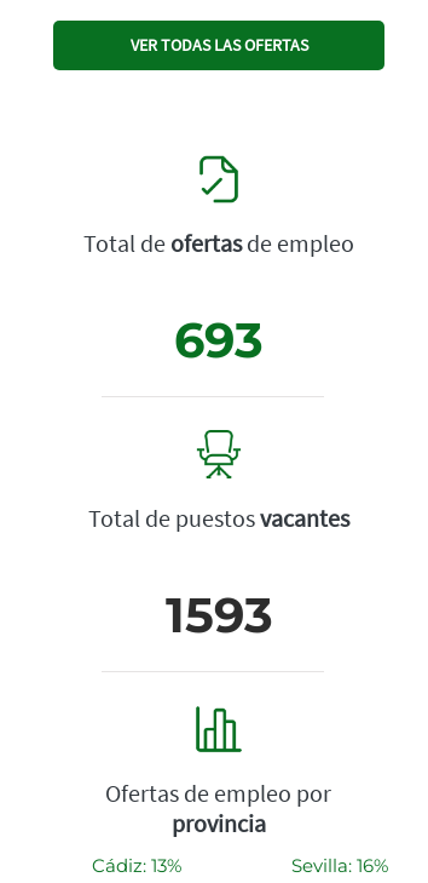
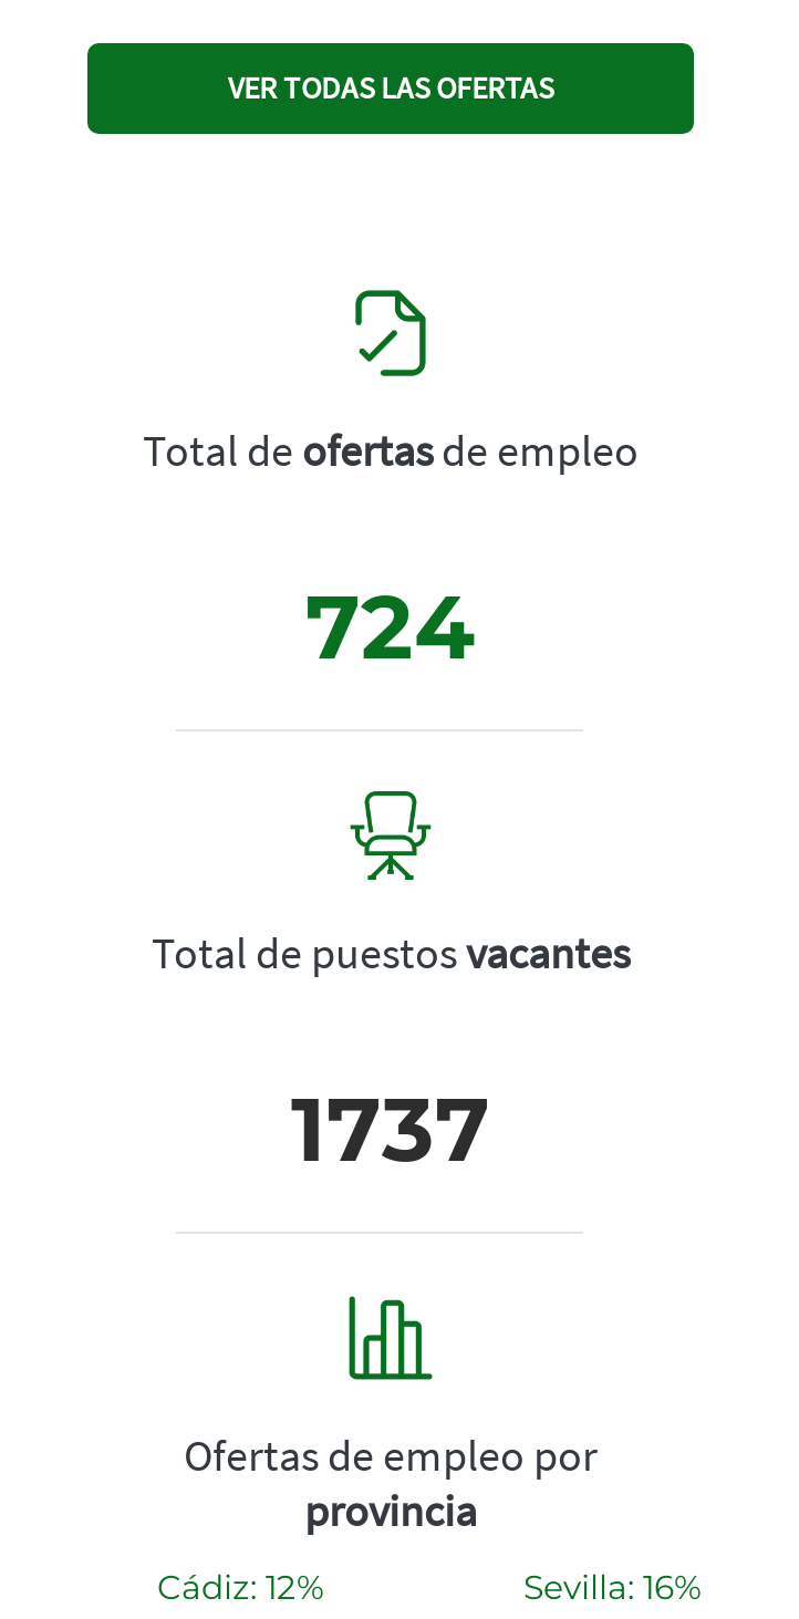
- 693
+ 724

- 1593
+ 1737

- Cádiz: 13%
+ Cádiz: 12%
